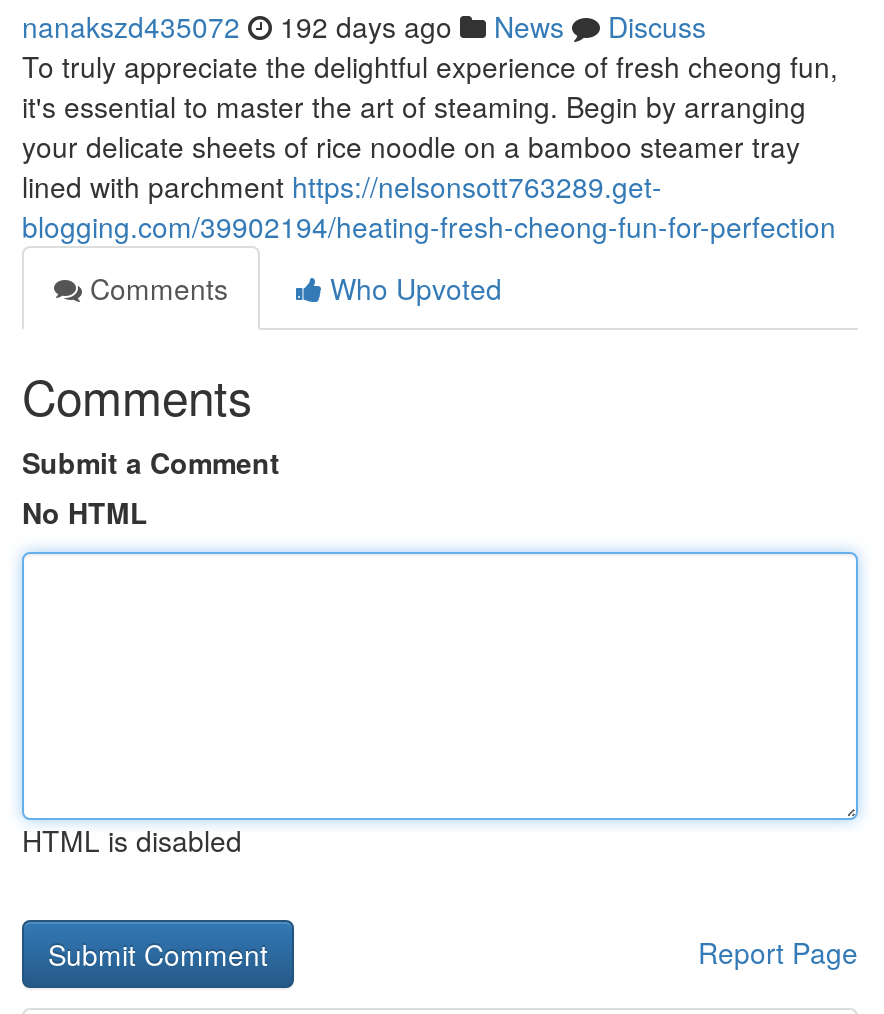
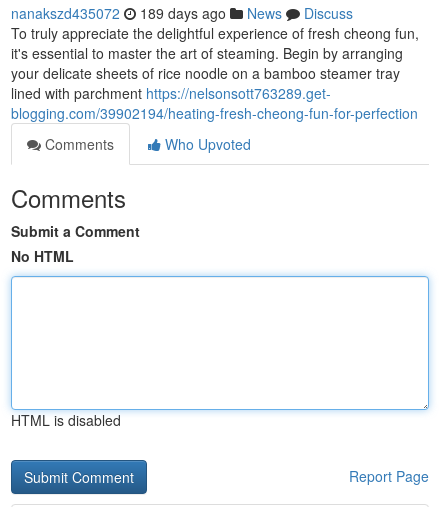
- nanakszd435072 192 days ago News Discuss
+ nanakszd435072 189 days ago News Discuss
